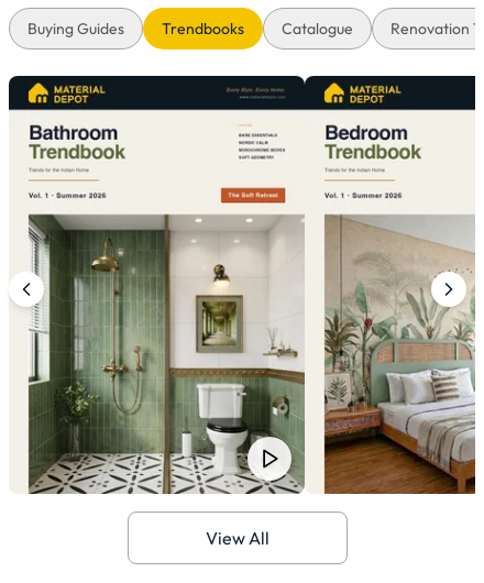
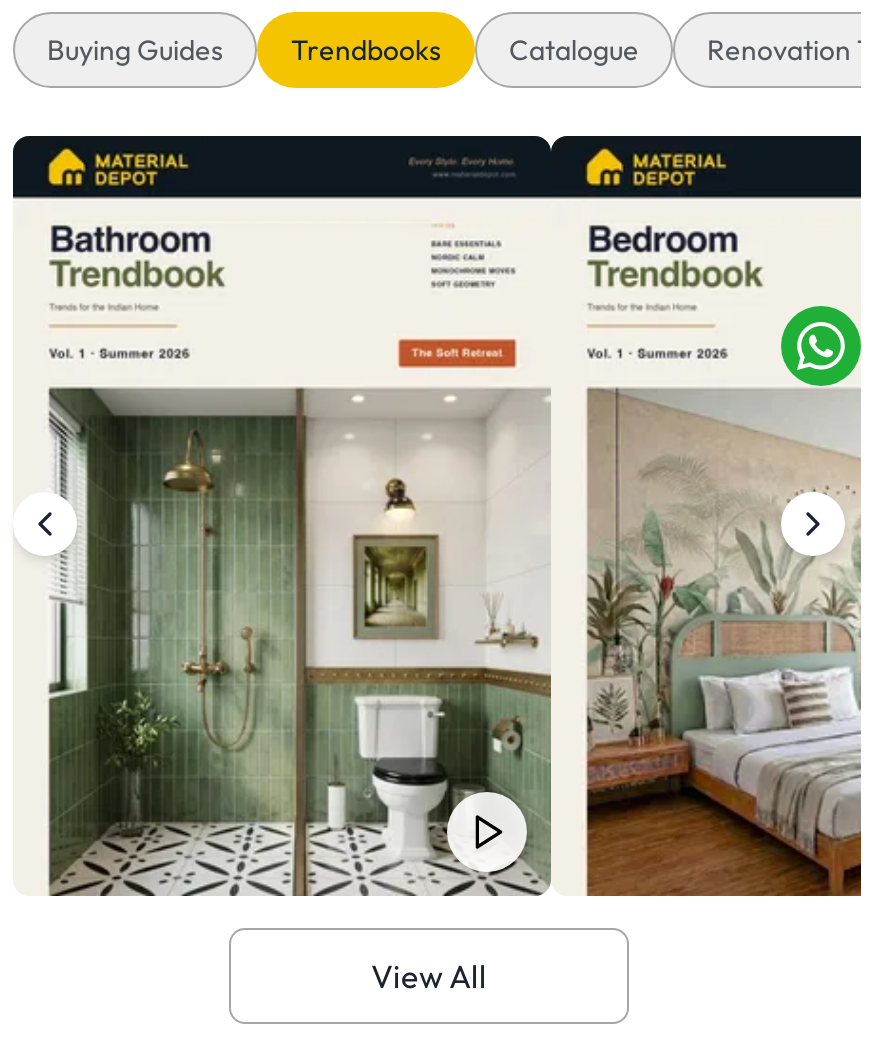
+ [image]
